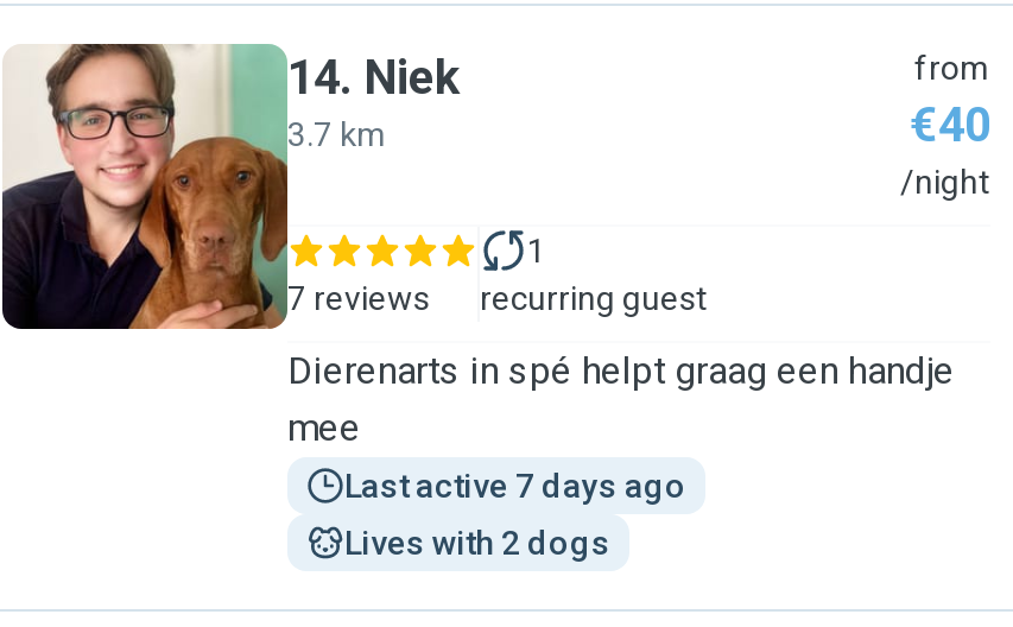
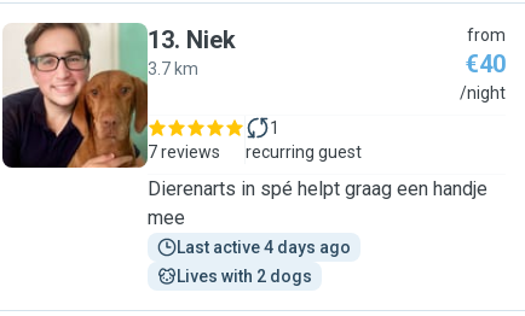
- 14. Niek
+ 13. Niek

- Last active 7 days ago
+ Last active 4 days ago
